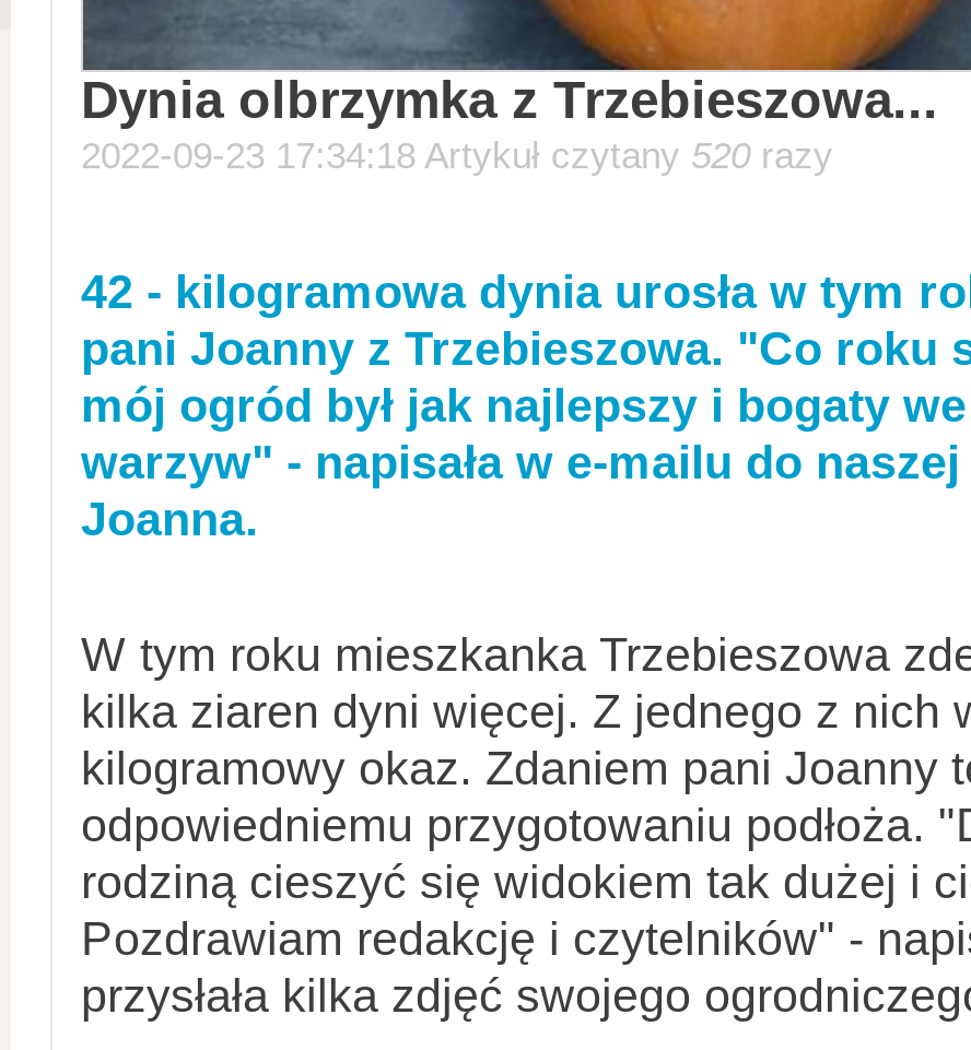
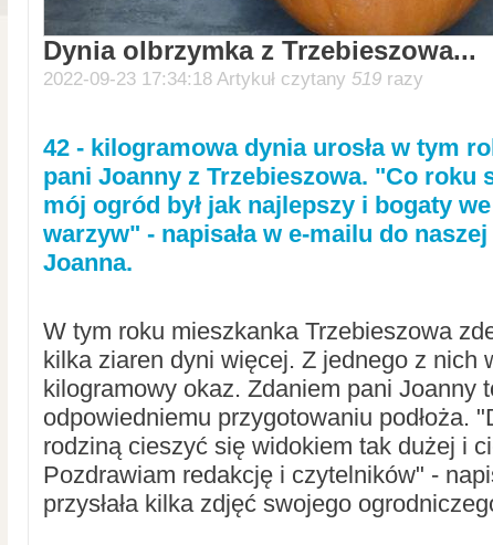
- 2022-09-23 17:34:18 Artykuł czytany 520 razy
+ 2022-09-23 17:34:18 Artykuł czytany 519 razy
